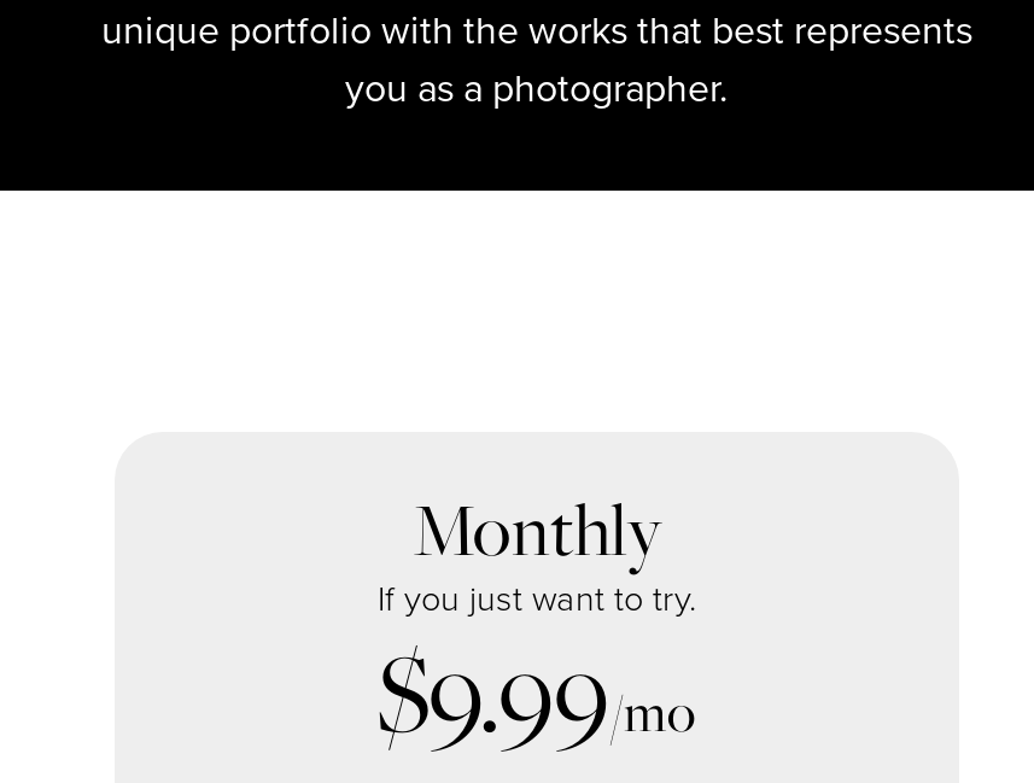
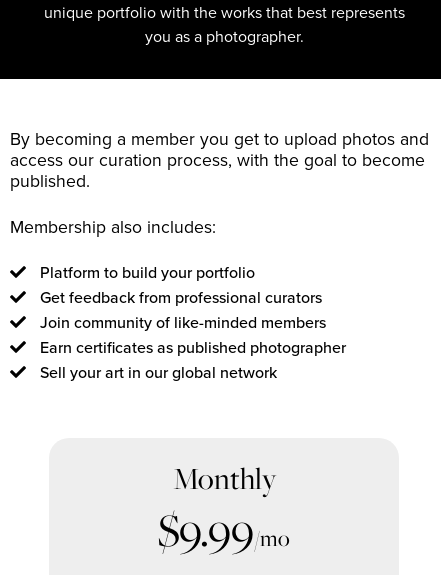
+ By becoming a member you get to upload photos and
+ access our curation process, with the goal to become
+ published.
+ Membership also includes:
+ Platform to build your portfolio
+ Get feedback from professional curators
+ Join community of like-minded members
+ Earn certificates as published photographer
+ Sell your art in our global network

moved down: Monthly

- If you just want to try.
